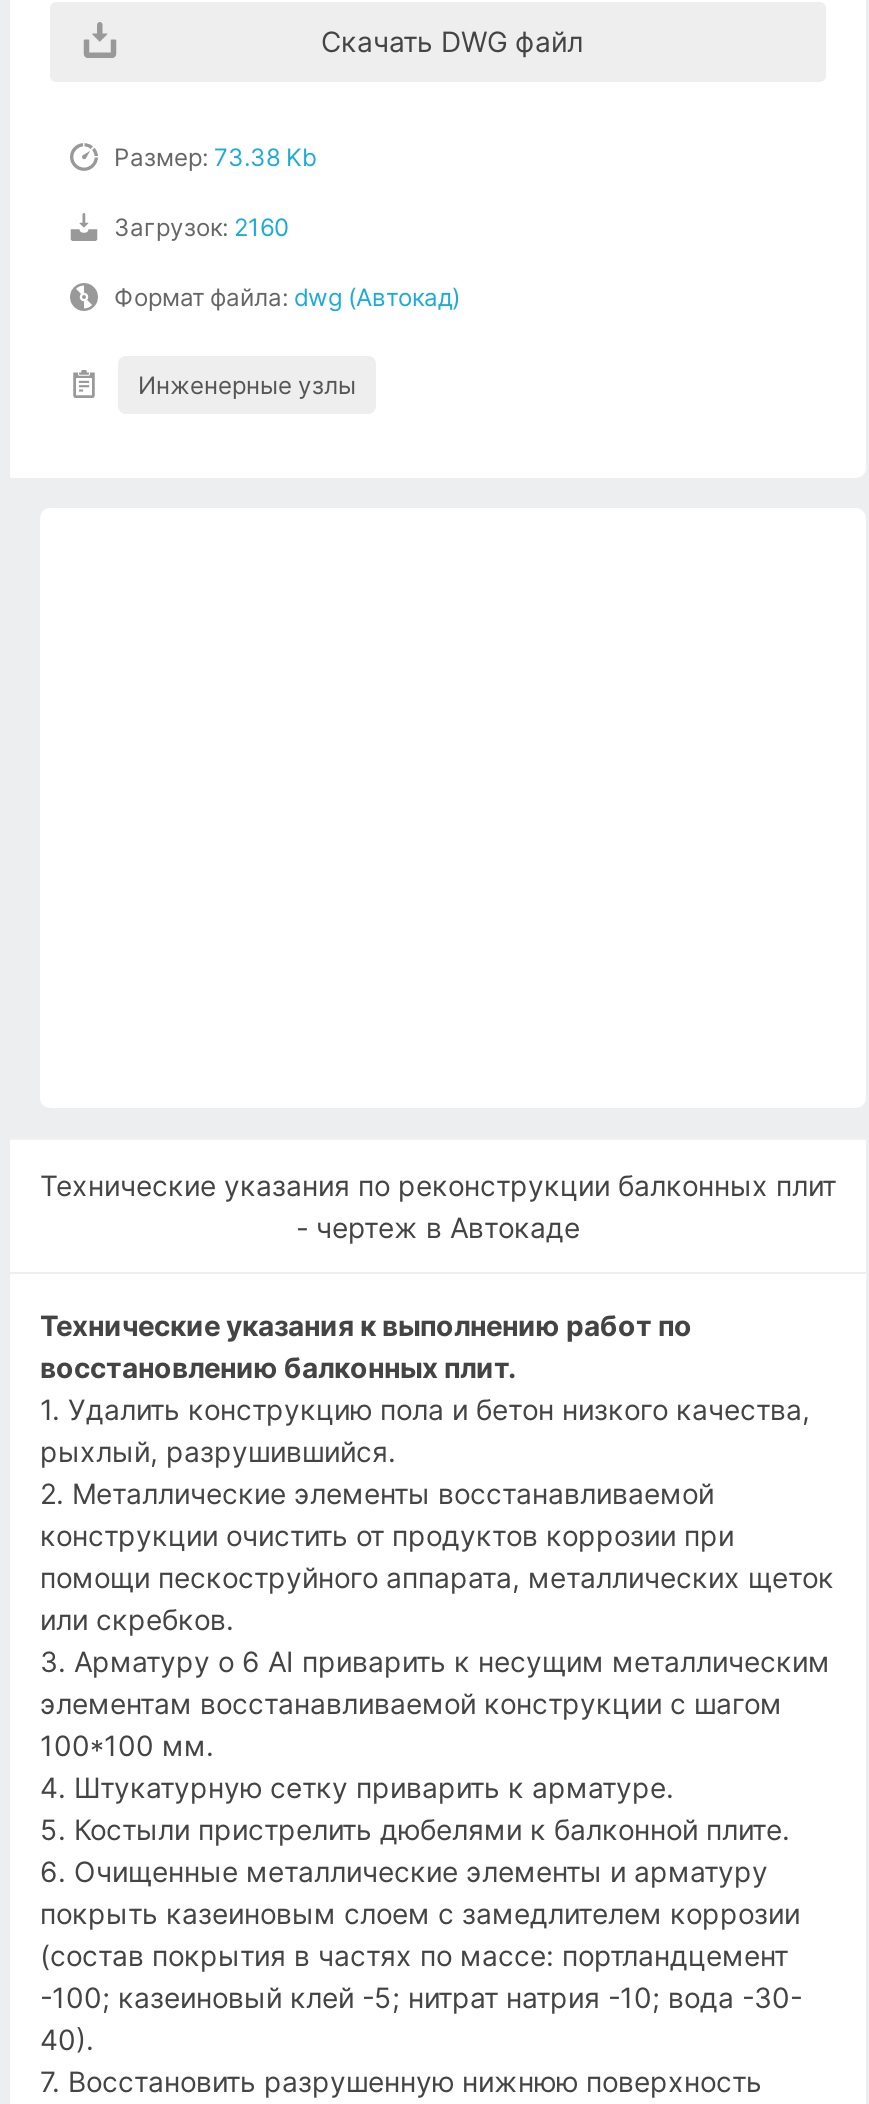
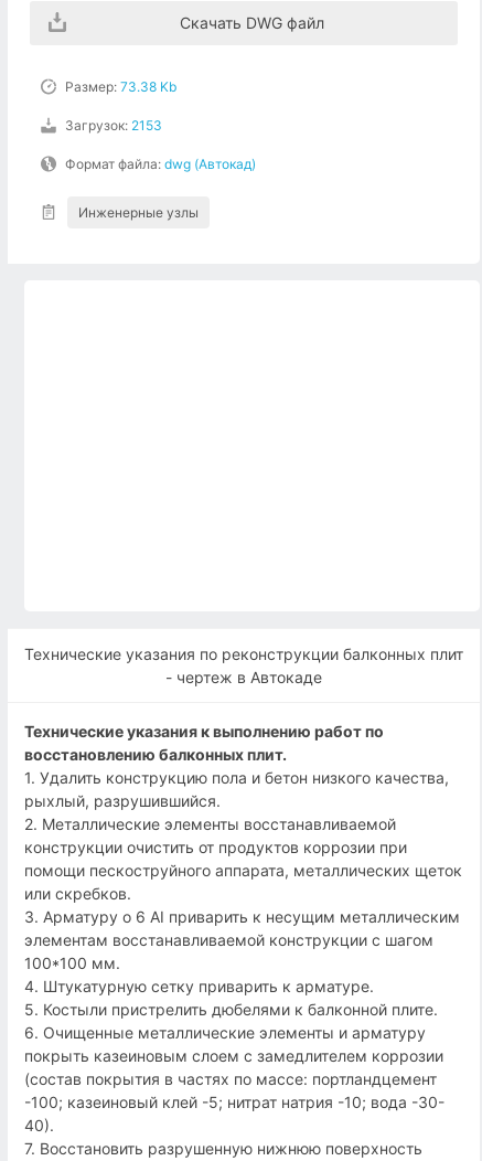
- Загрузок: 2160
+ Загрузок: 2153
